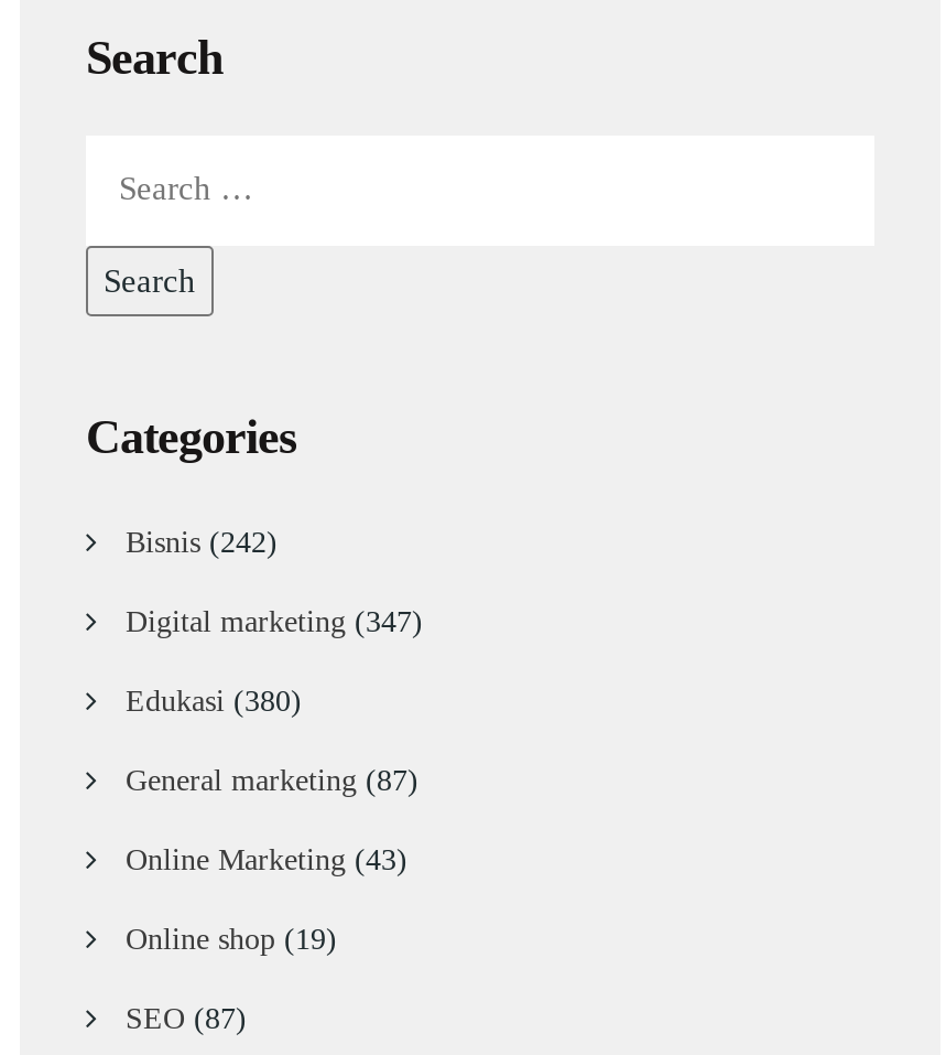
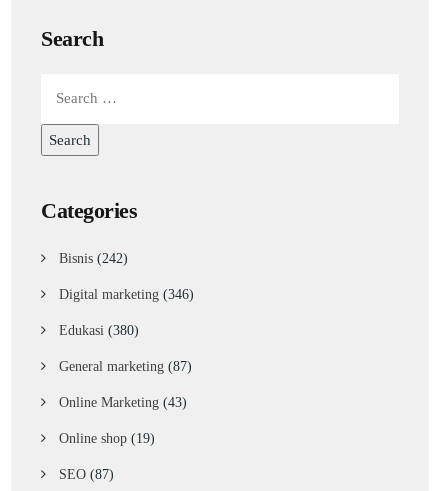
- Digital marketing (347)
+ Digital marketing (346)
